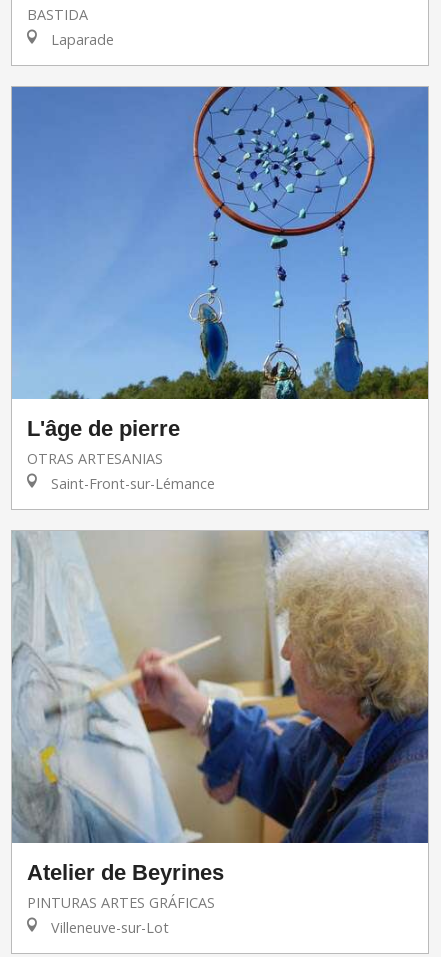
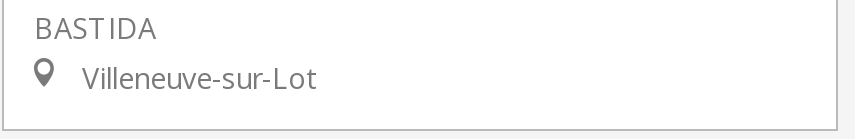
- Laparade

- [image]
- L'âge de pierre
- OTRAS ARTESANIAS
- Saint-Front-sur-Lémance

- [image]
- Atelier de Beyrines
- PINTURAS ARTES GRÁFICAS
